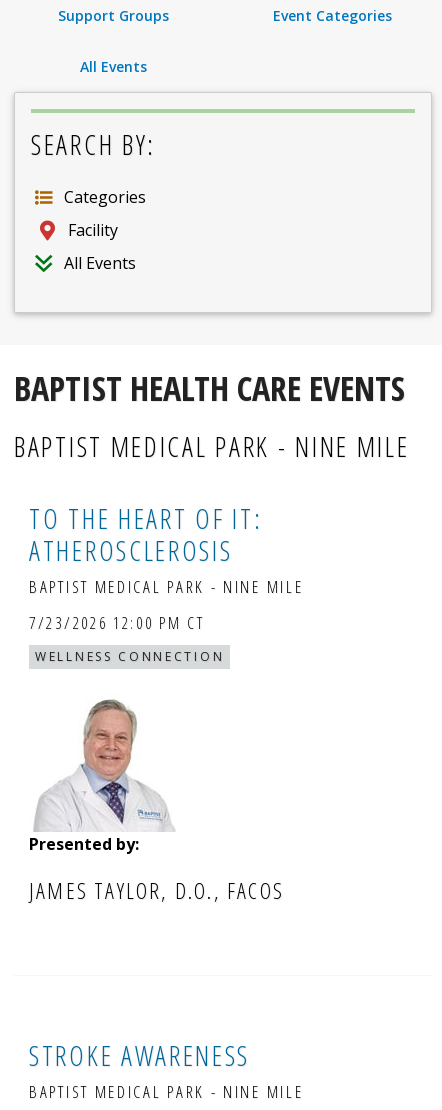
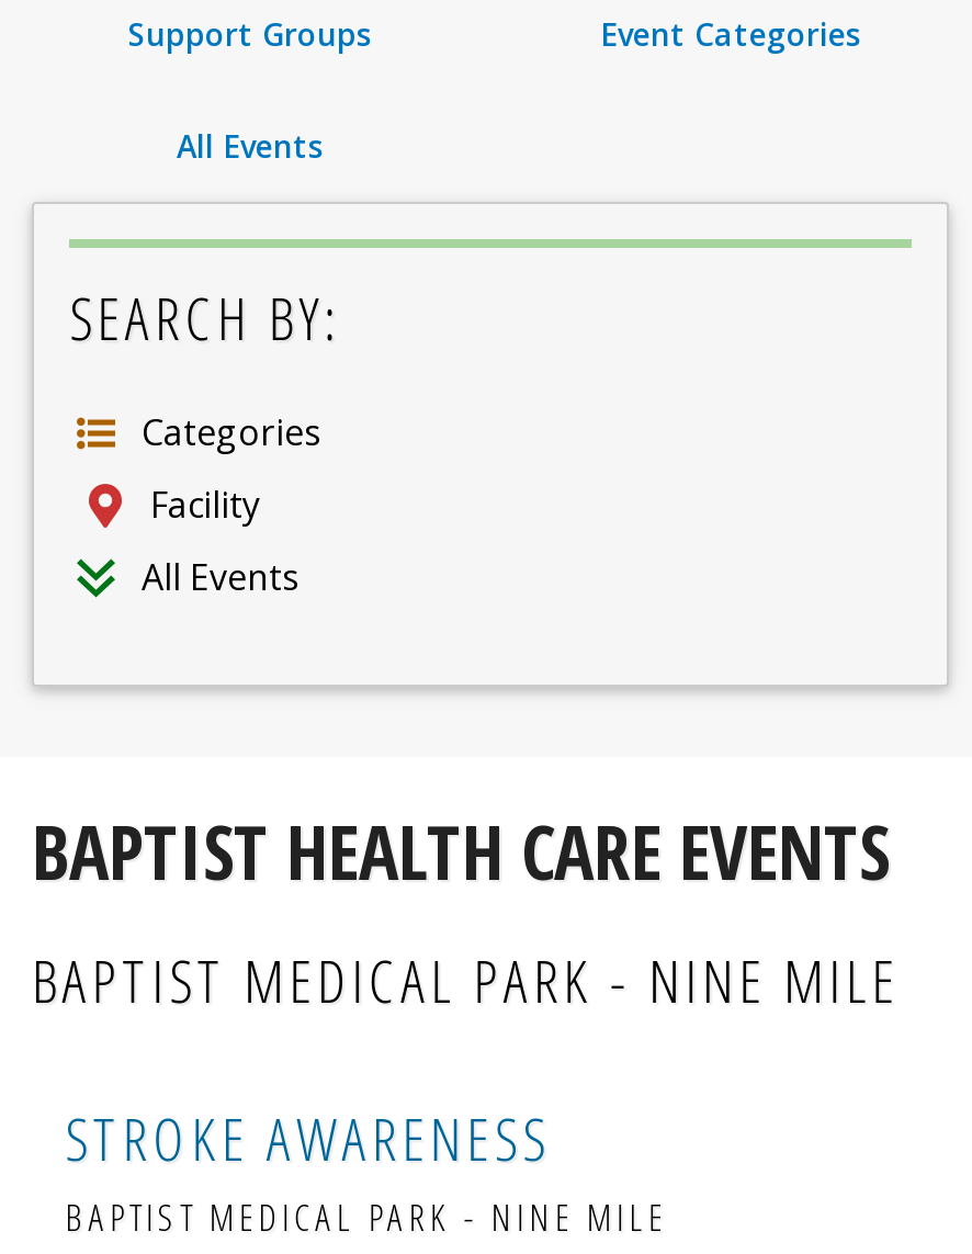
- TO THE HEART OF IT:
- ATHEROSCLEROSIS
- BAPTIST MEDICAL PARK - NINE MILE
- 7/23/2026 12:00 PM CT
- WELLNESS CONNECTION

- [image]
- Presented by:
- JAMES TAYLOR, D.O., FACOS
